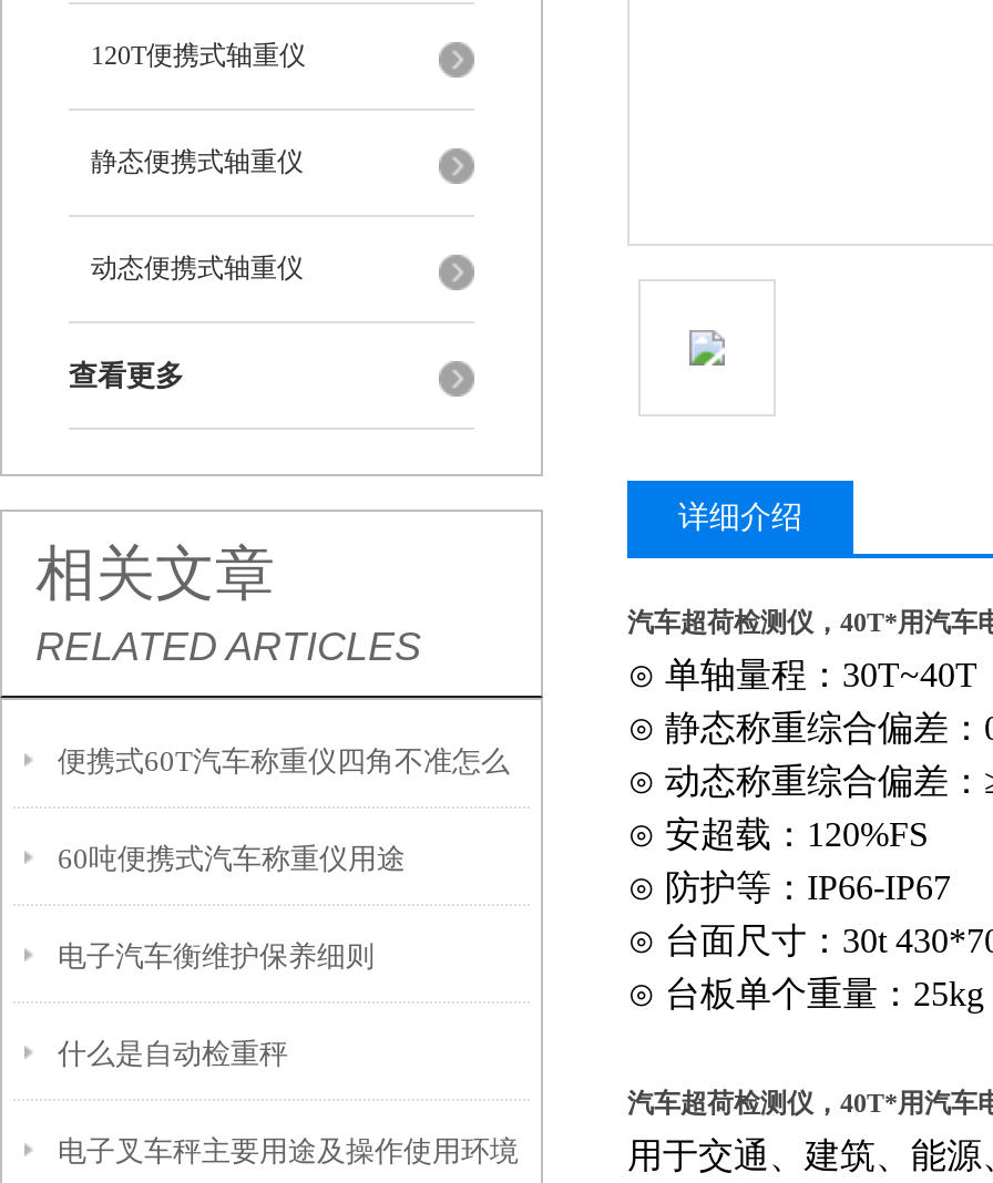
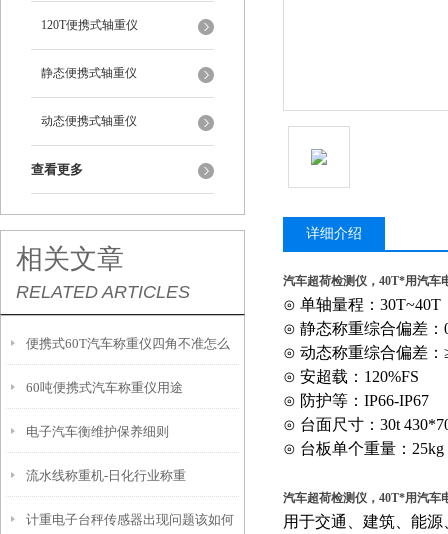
- 什么是自动检重秤
+ 流水线称重机-日化行业称重

- 电子叉车秤主要用途及操作使用环境
+ 计重电子台秤传感器出现问题该如何
